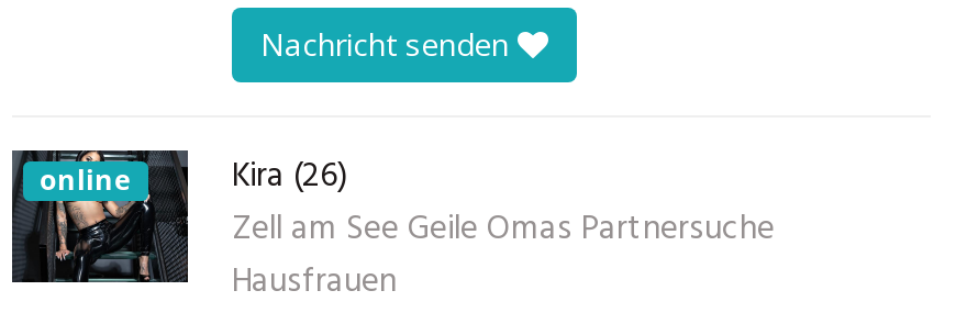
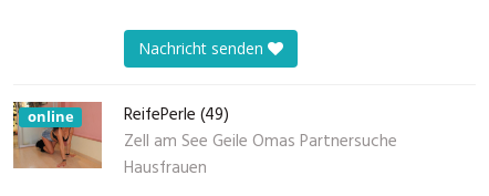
- [image]
- Kira (26)
+ [image]
+ ReifePerle (49)
